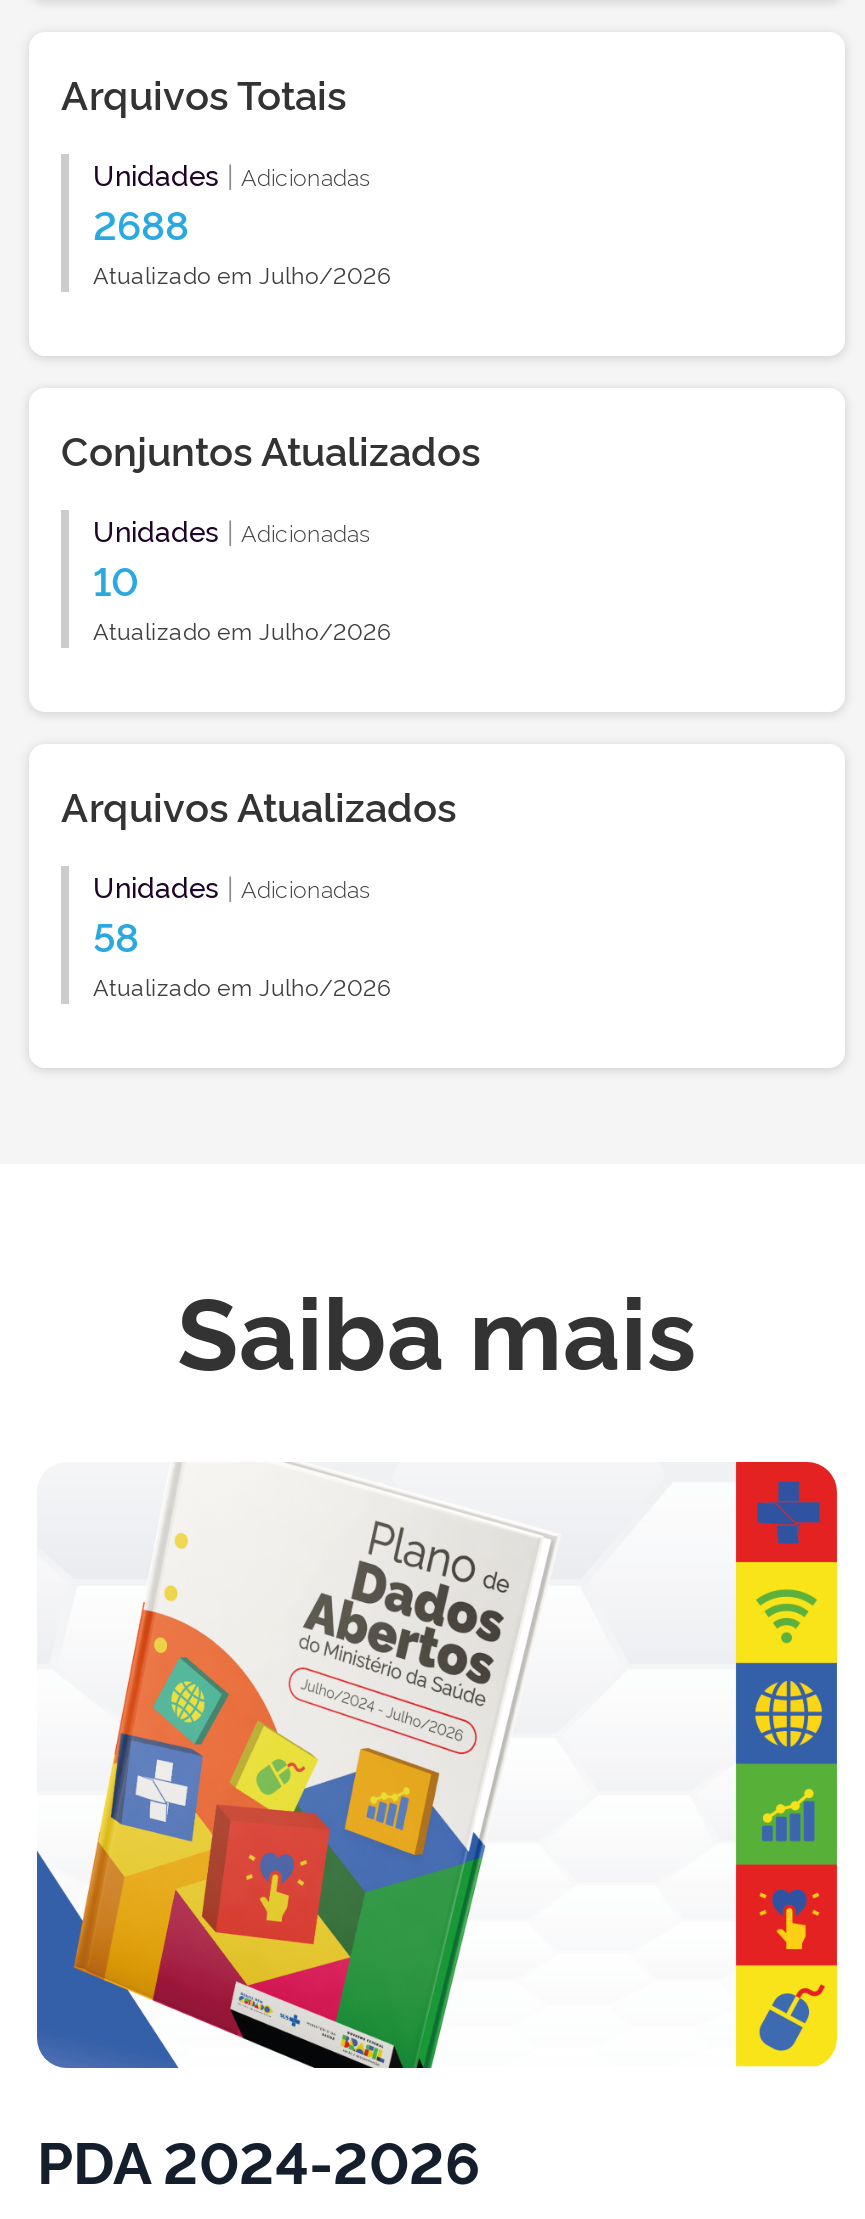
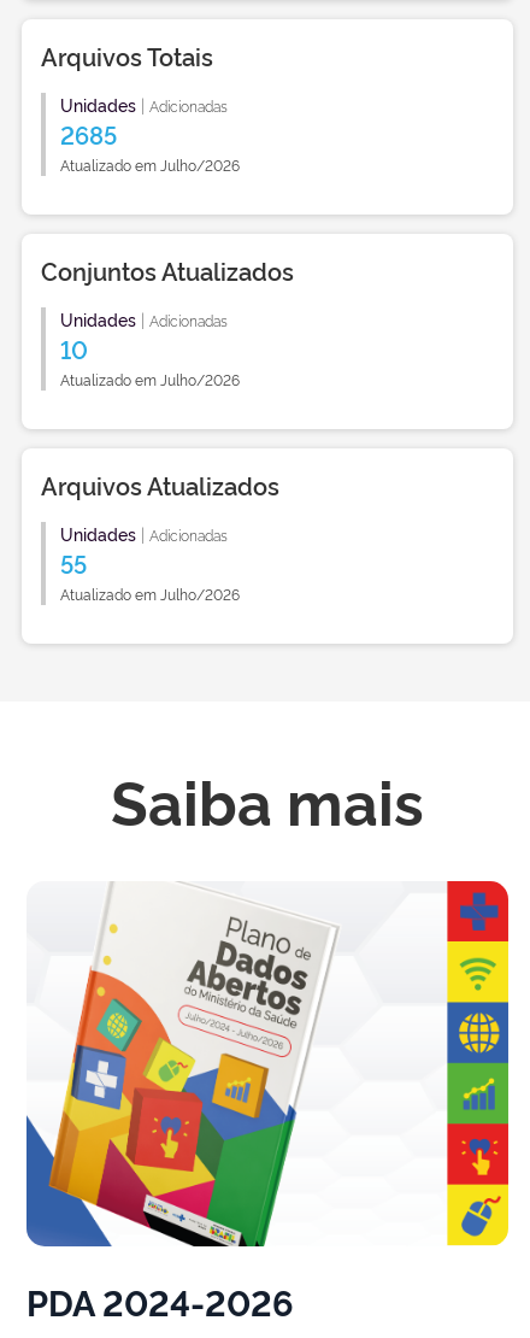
- 2688
+ 2685

- 58
+ 55
